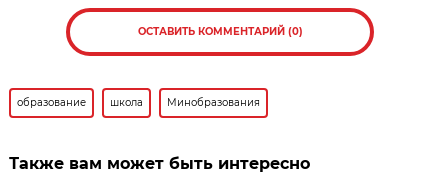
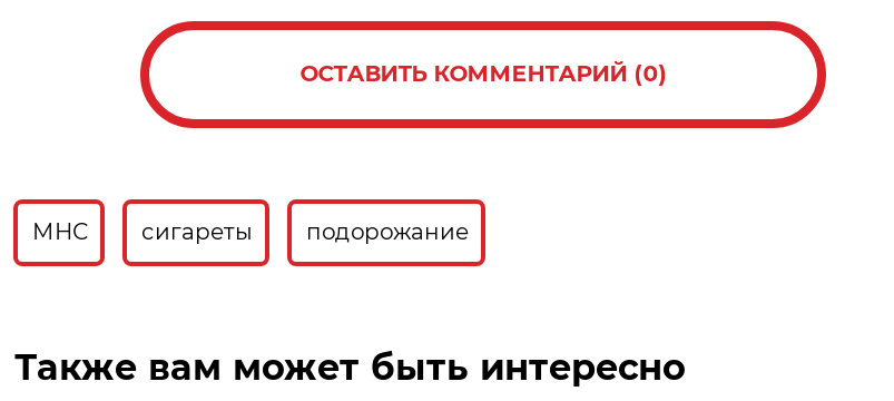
- образование
- школа
- Минобразования
+ МНС
+ сигареты
+ подорожание
